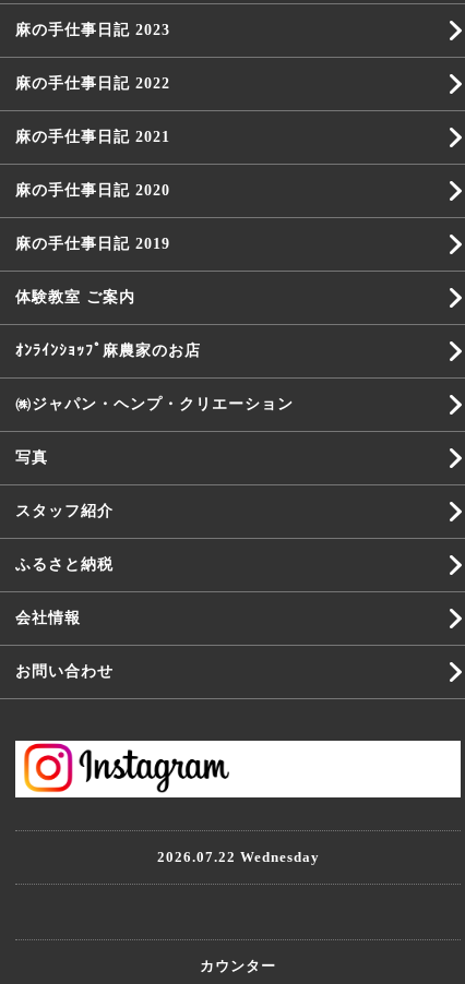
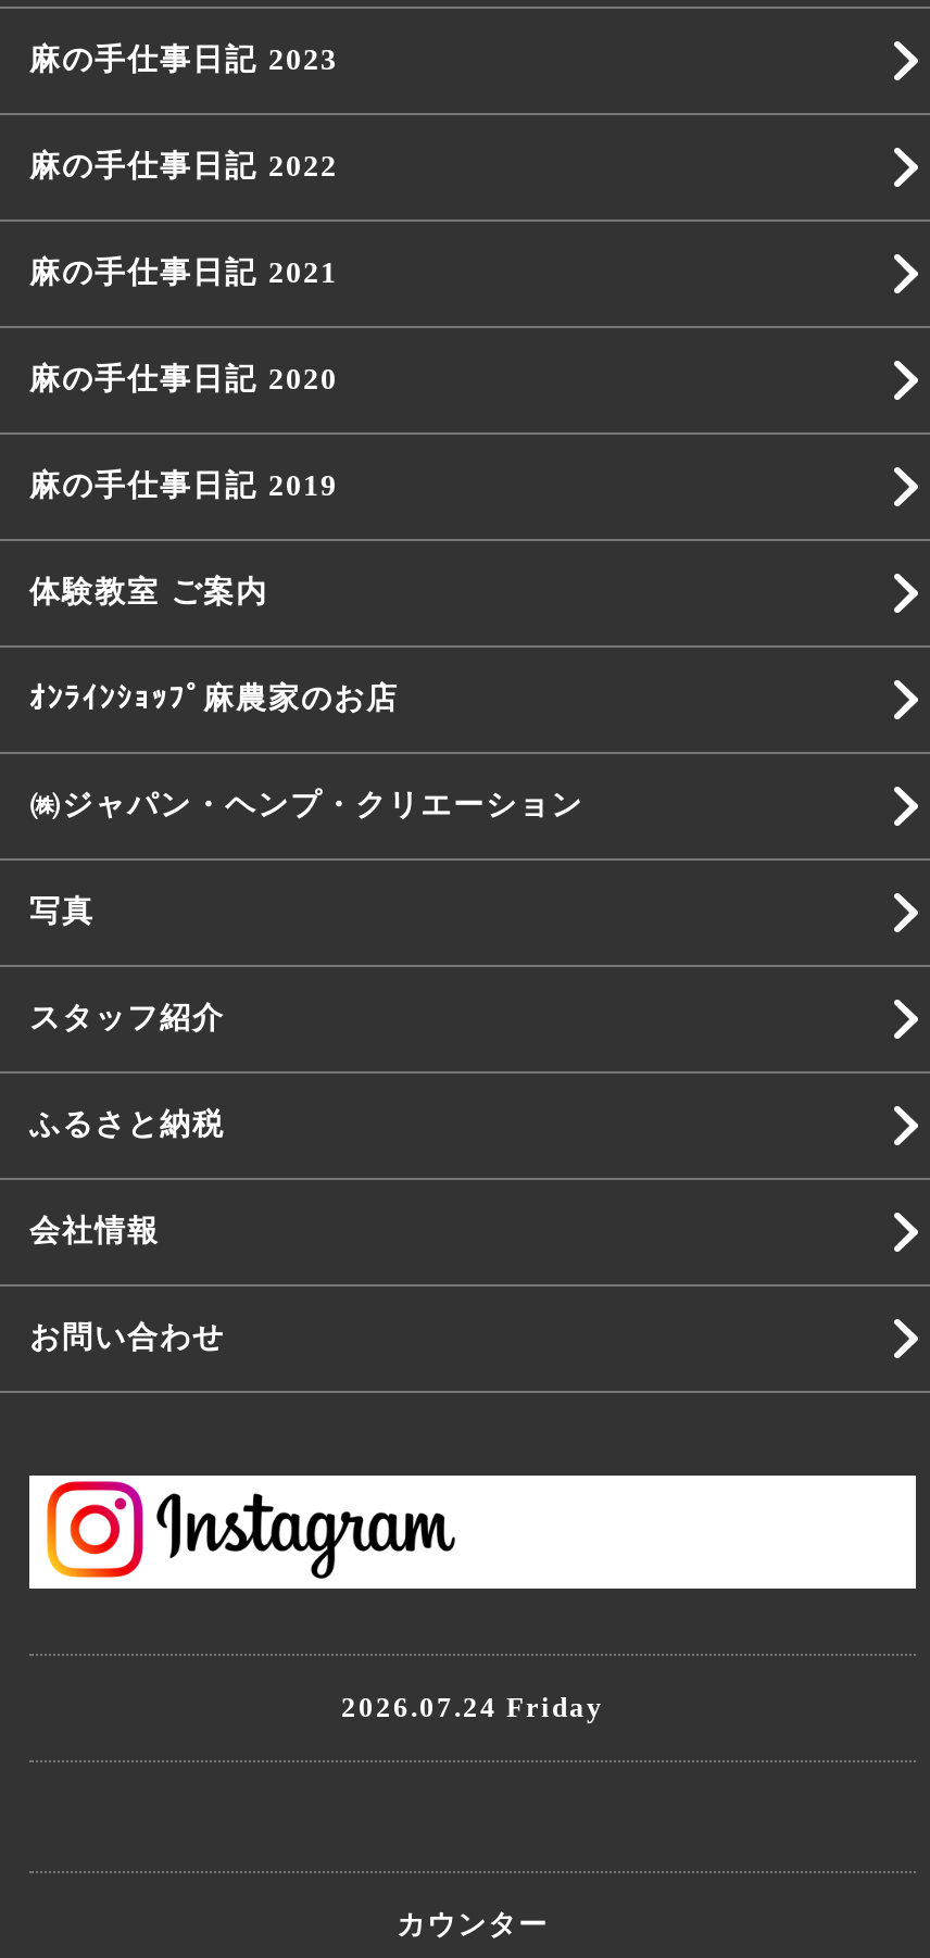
- 2026.07.22 Wednesday
+ 2026.07.24 Friday
